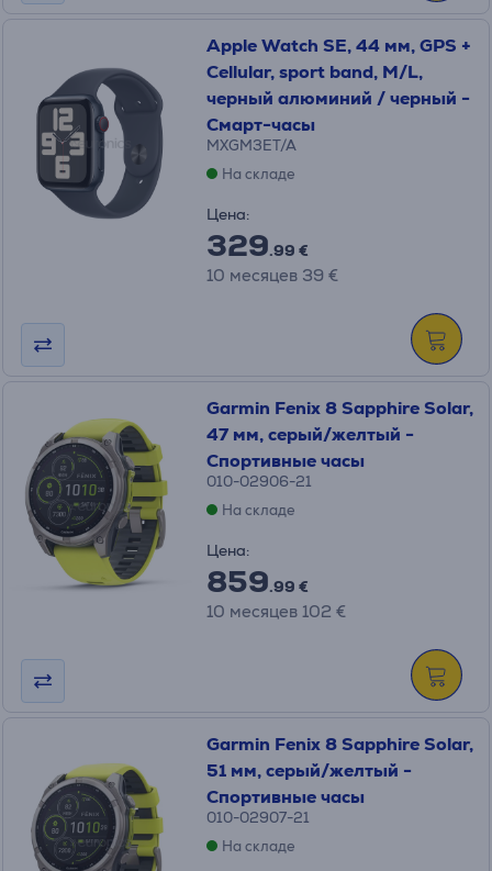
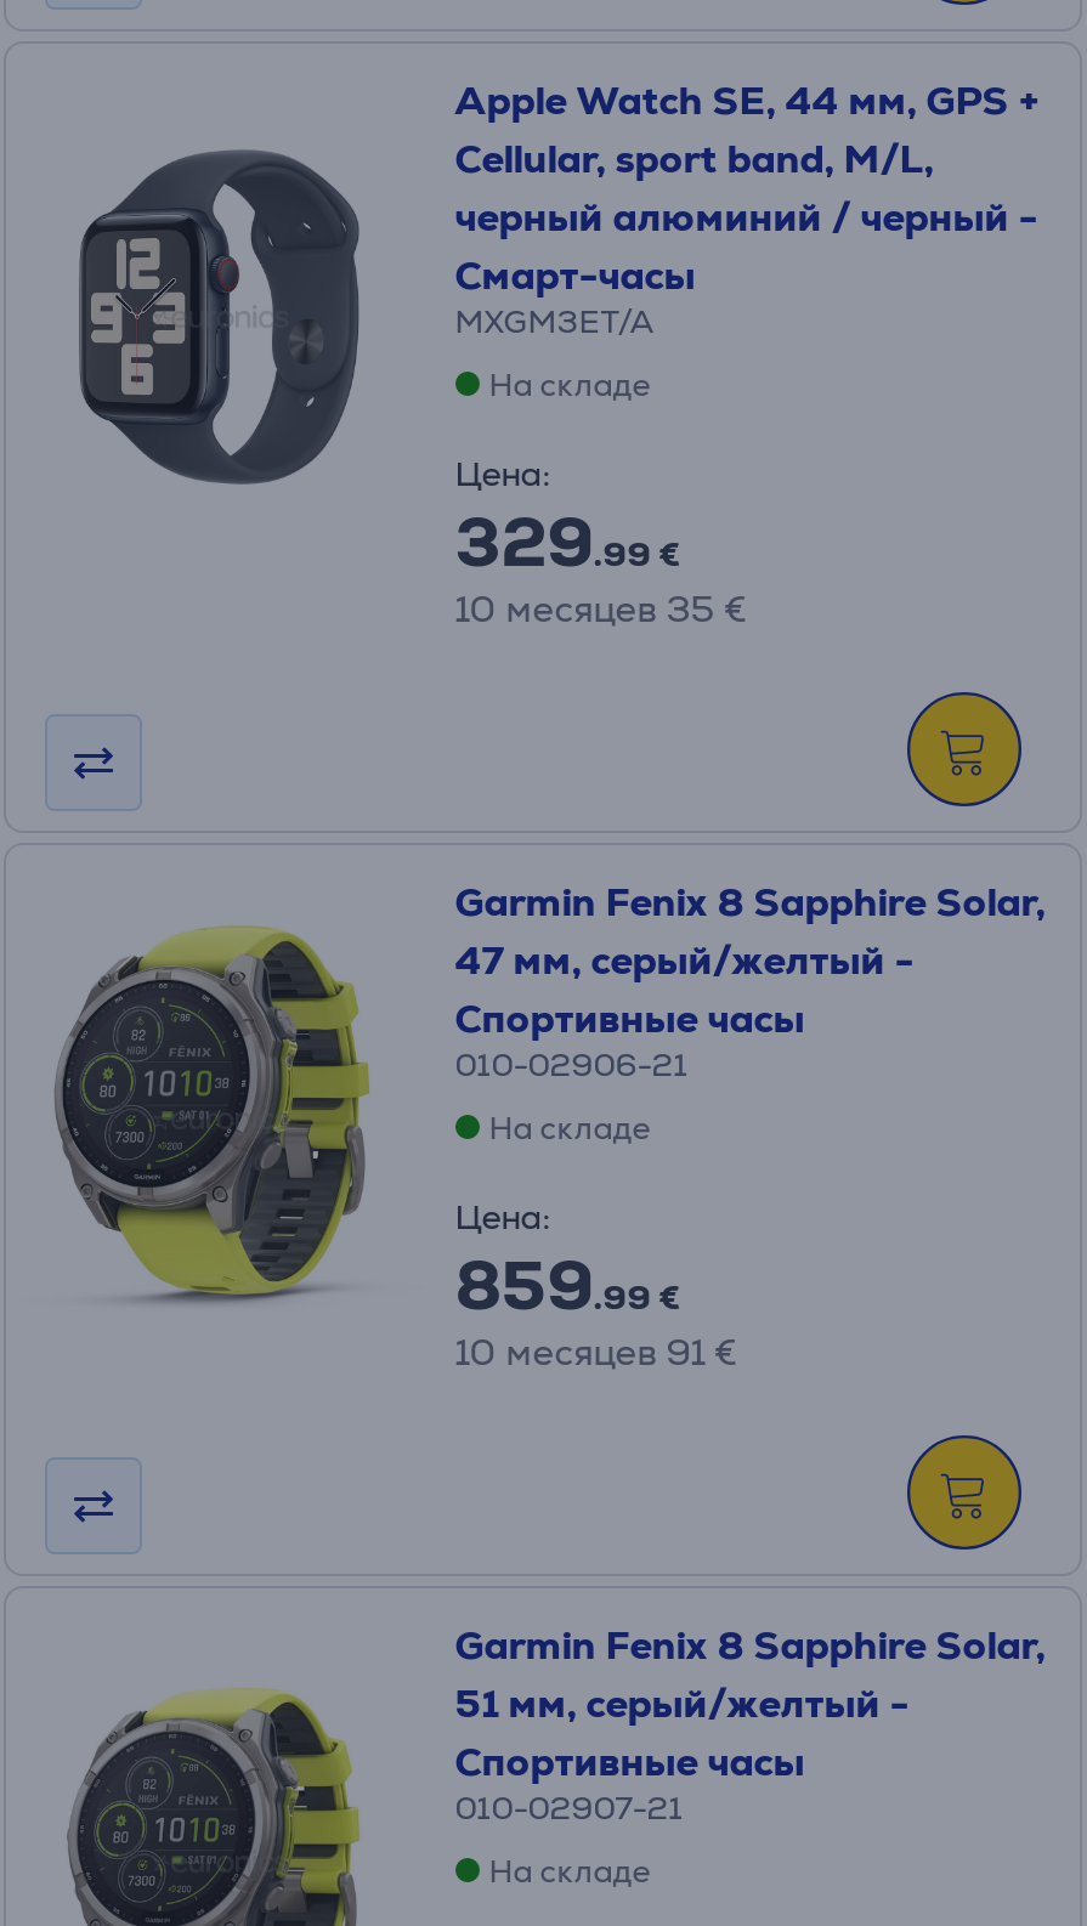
- 10 месяцев 39 €
+ 10 месяцев 35 €

- 10 месяцев 102 €
+ 10 месяцев 91 €
